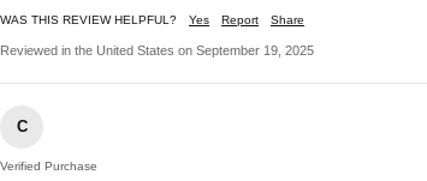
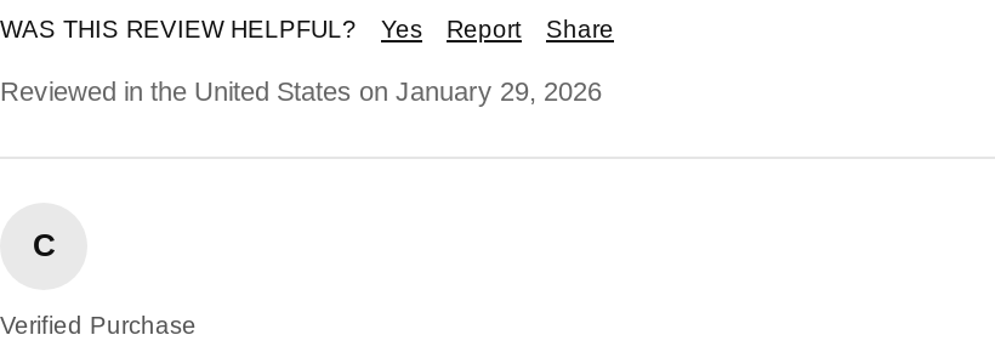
- Reviewed in the United States on September 19, 2025
+ Reviewed in the United States on January 29, 2026
